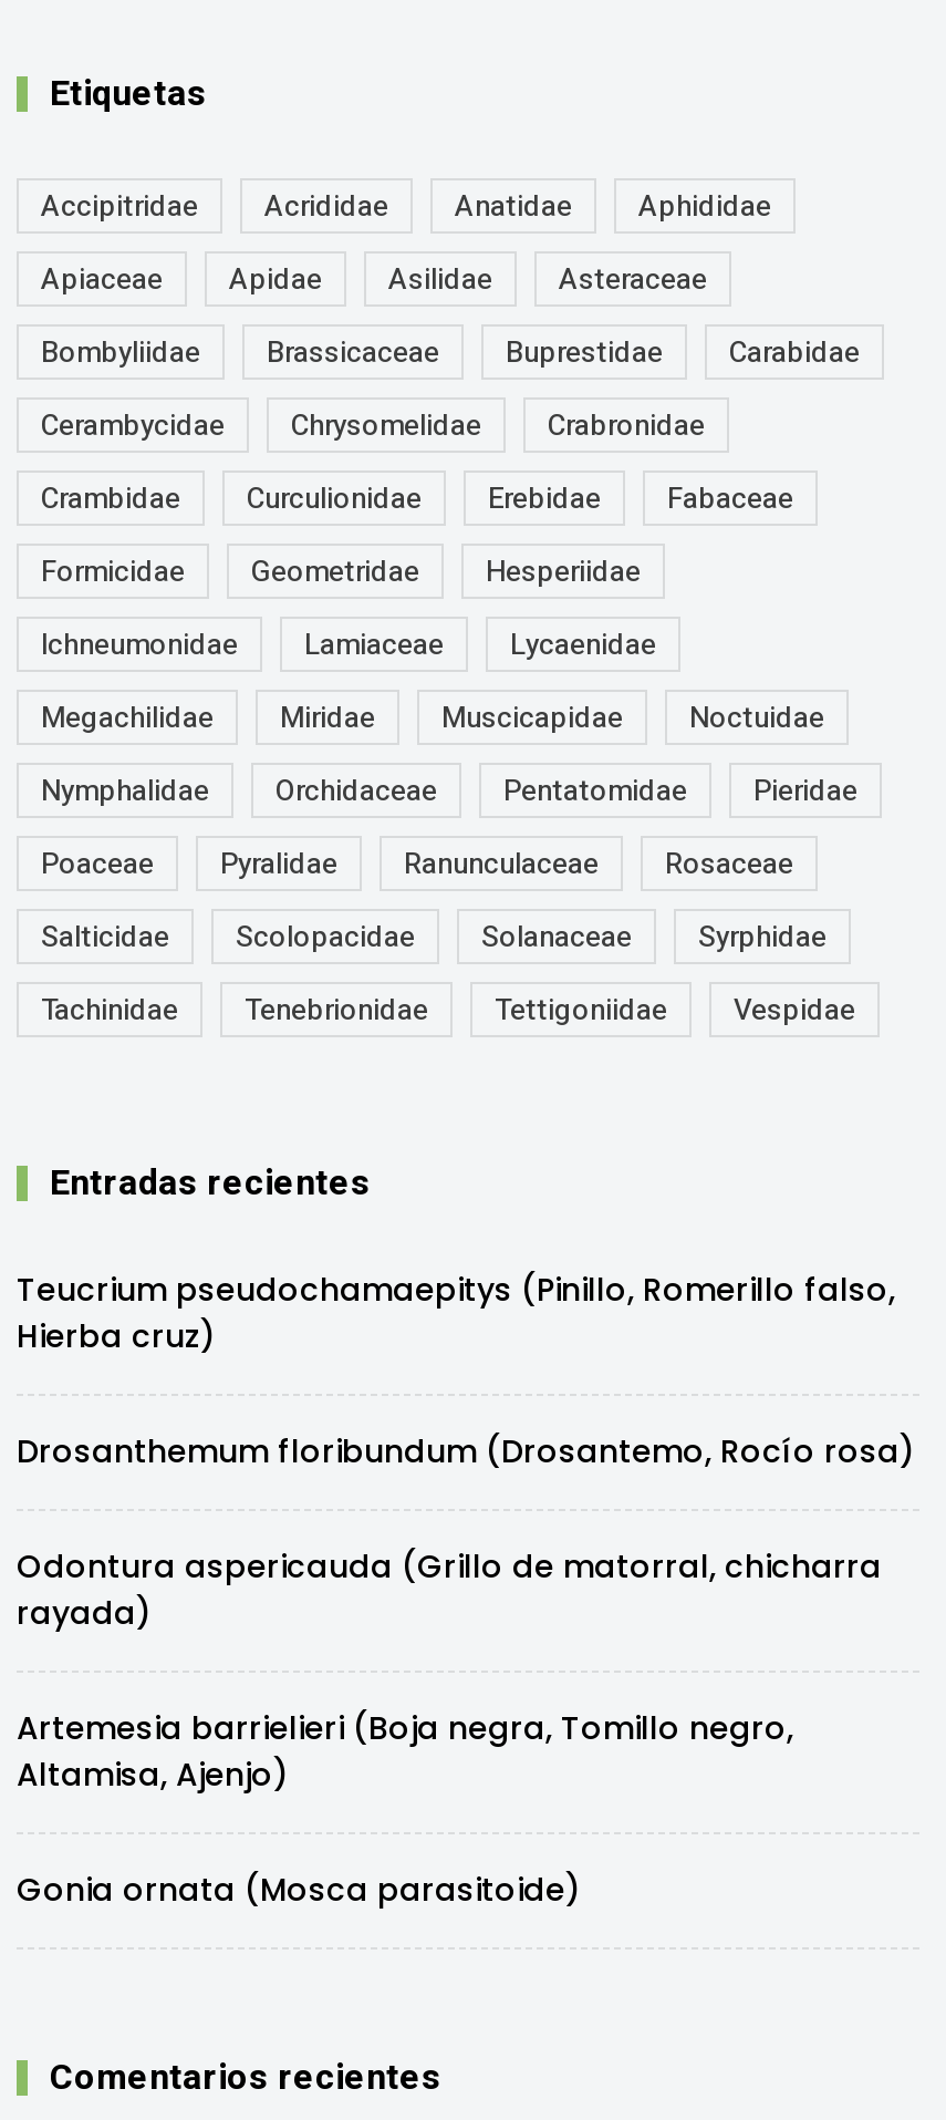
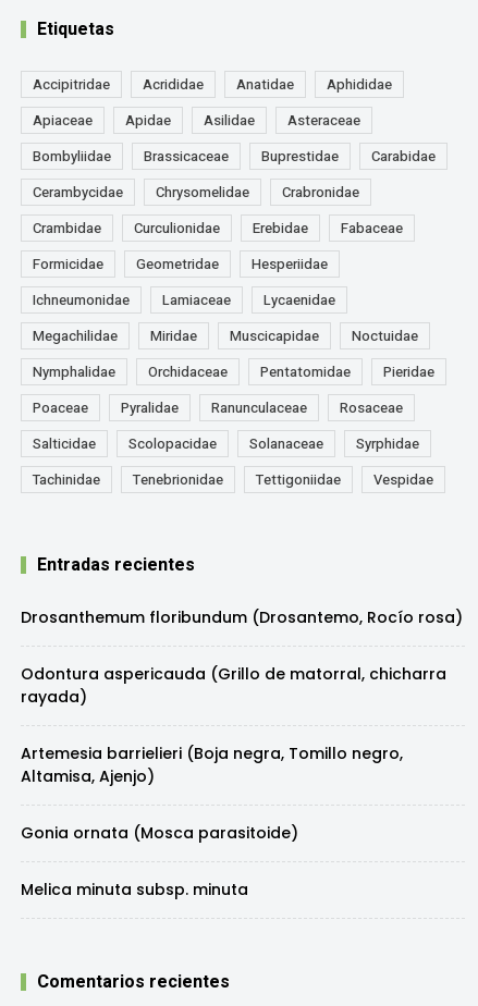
- Teucrium pseudochamaepitys (Pinillo, Romerillo falso,
- Hierba cruz)

moved up: Drosanthemum floribundum (Drosantemo, Rocío rosa) | Odontura aspericauda (Grillo de matorral, chicharra | rayada) | Artemesia barrielieri (Boja negra, Tomillo negro, | Altamisa, Ajenjo) | Gonia ornata (Mosca parasitoide)

+ Melica minuta subsp. minuta
